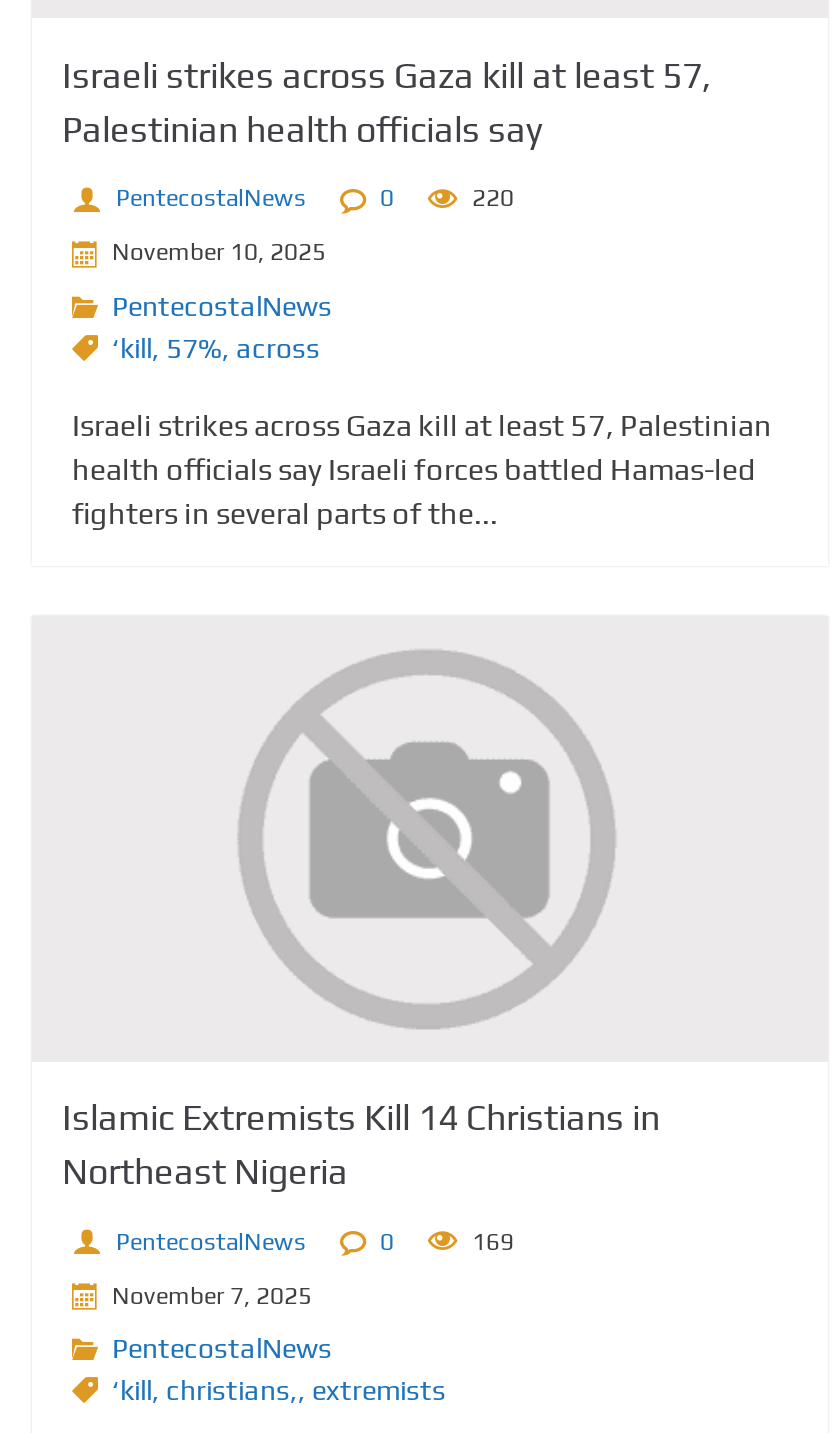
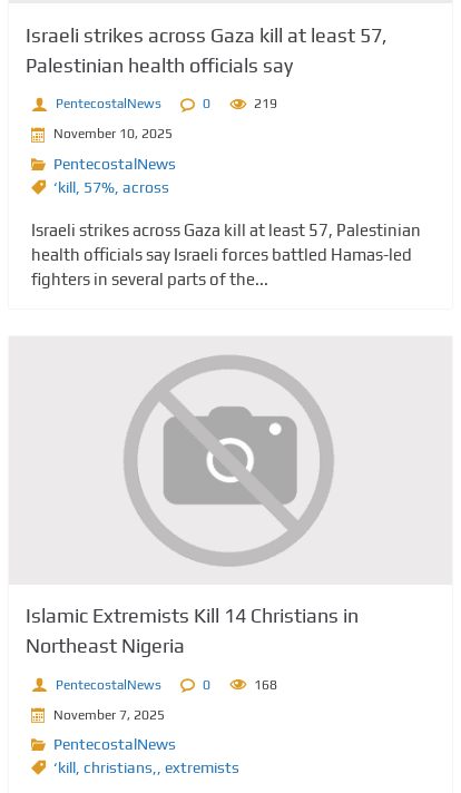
- 220
+ 219

- 169
+ 168
